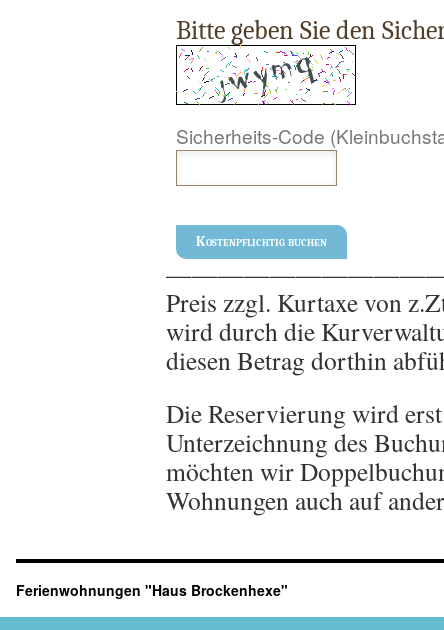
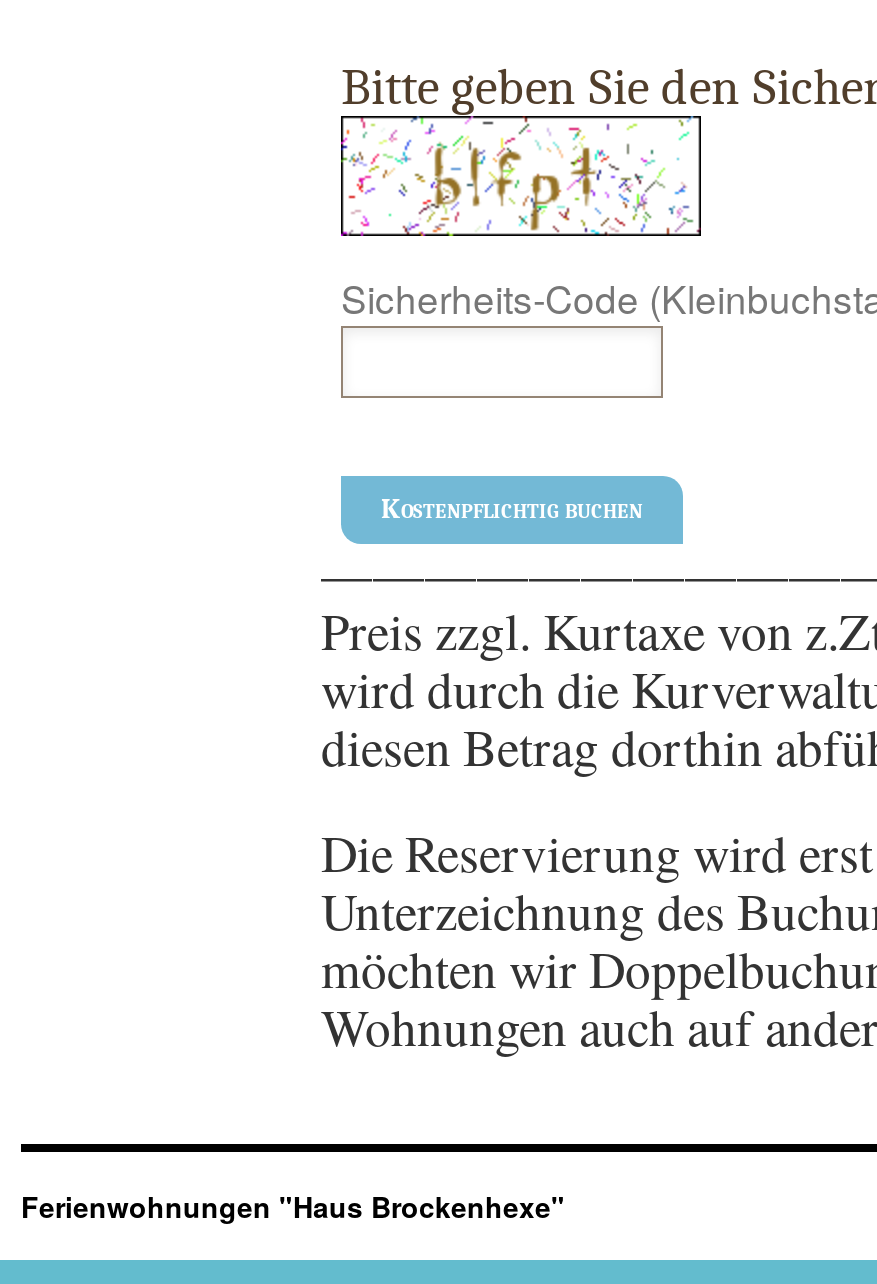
- [image]
+ [image]
